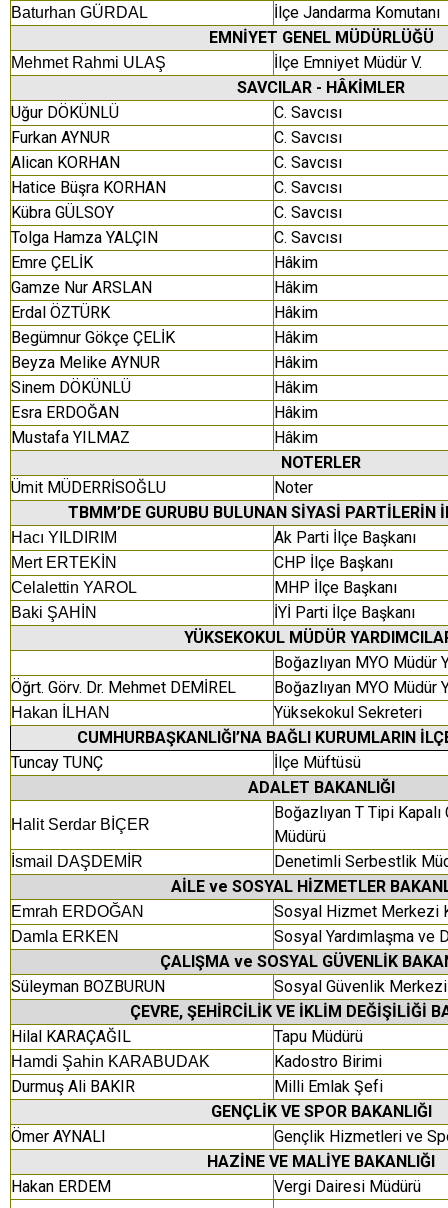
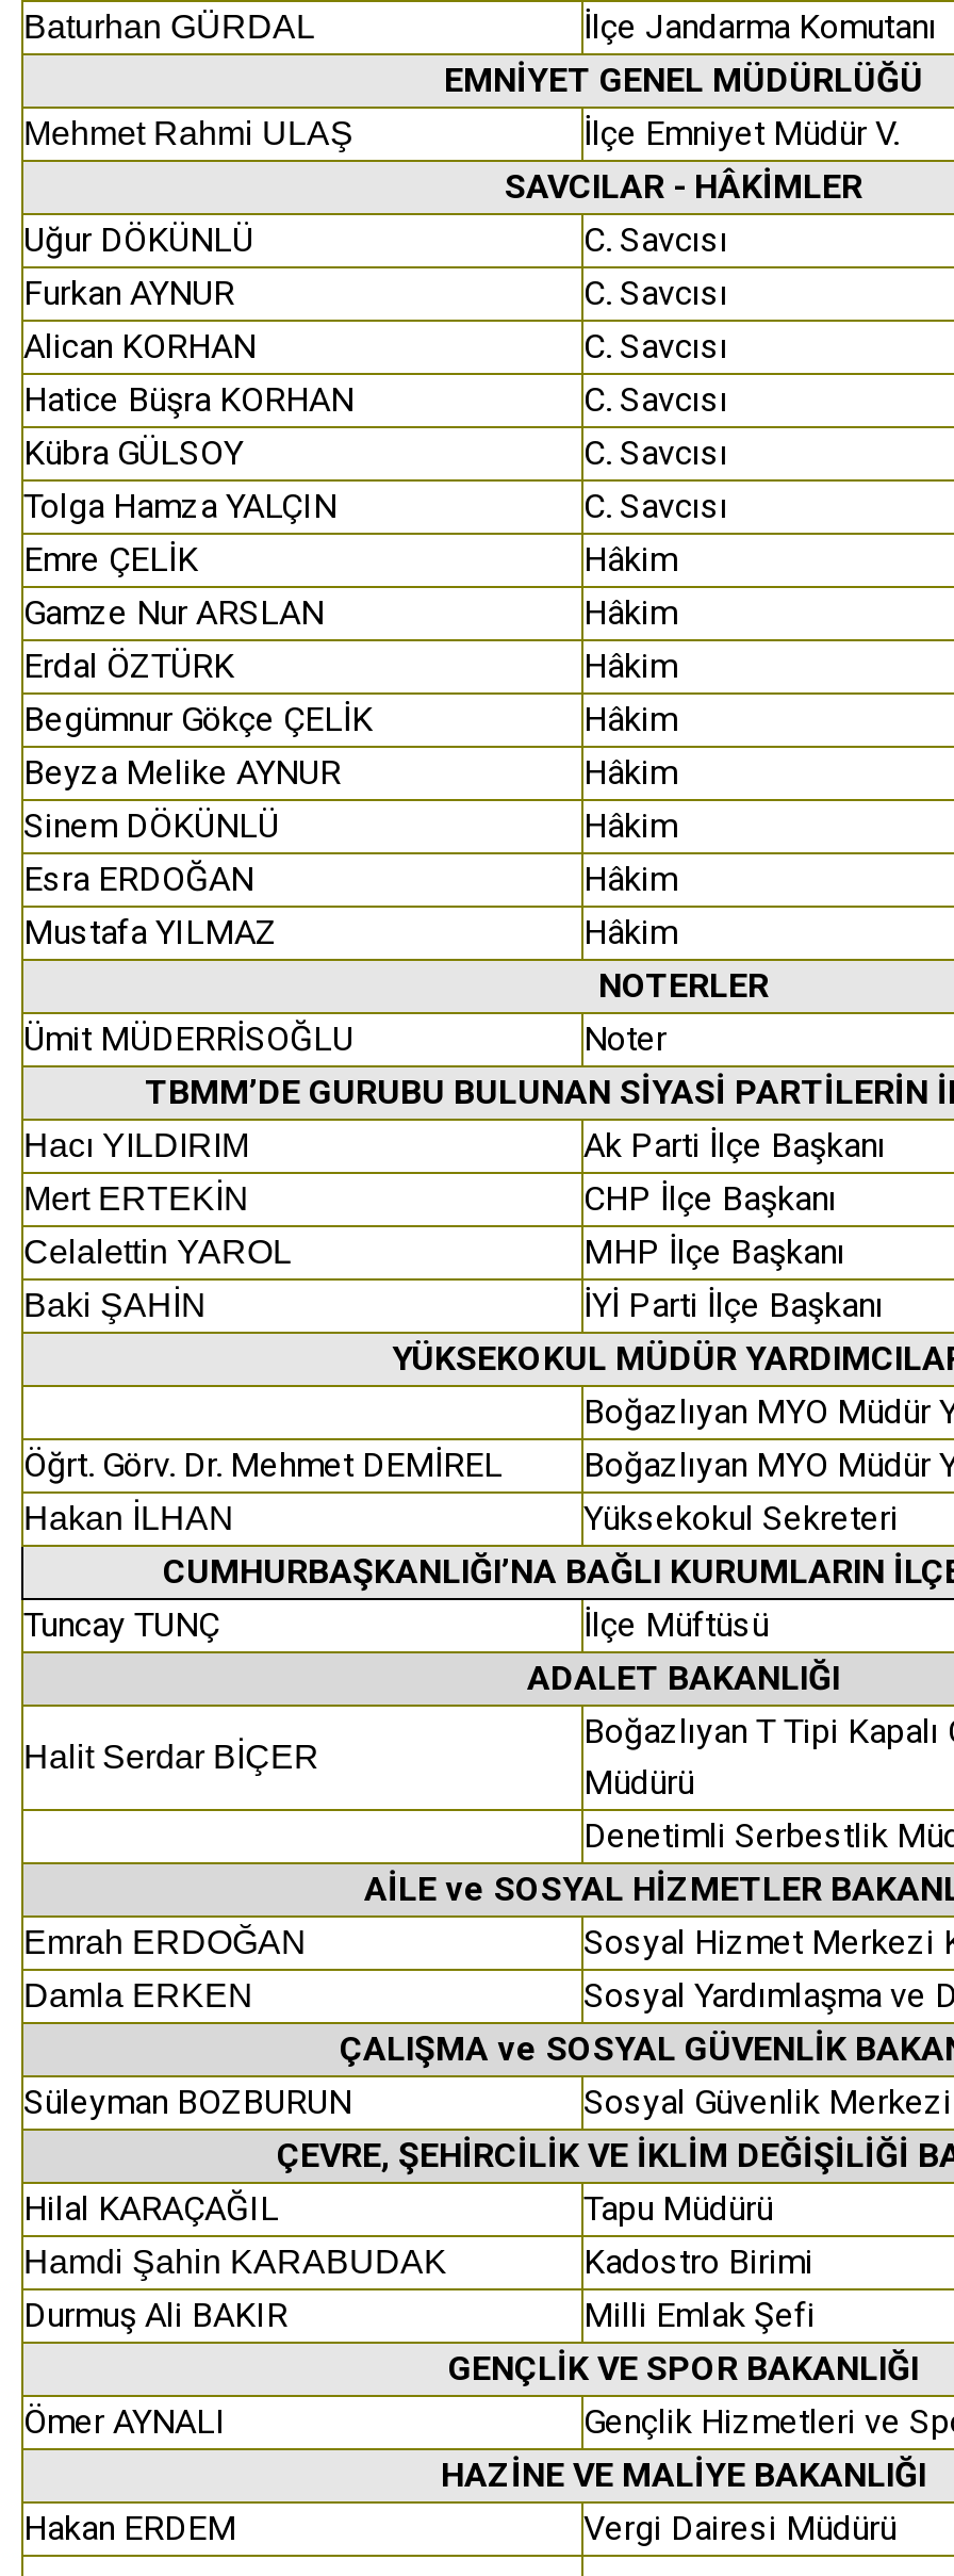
- İsmail DAŞDEMİR
